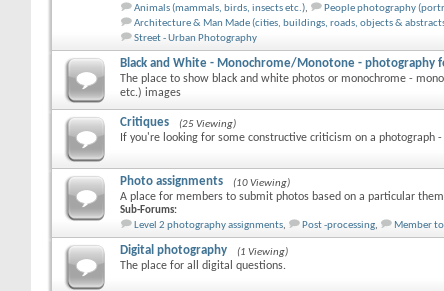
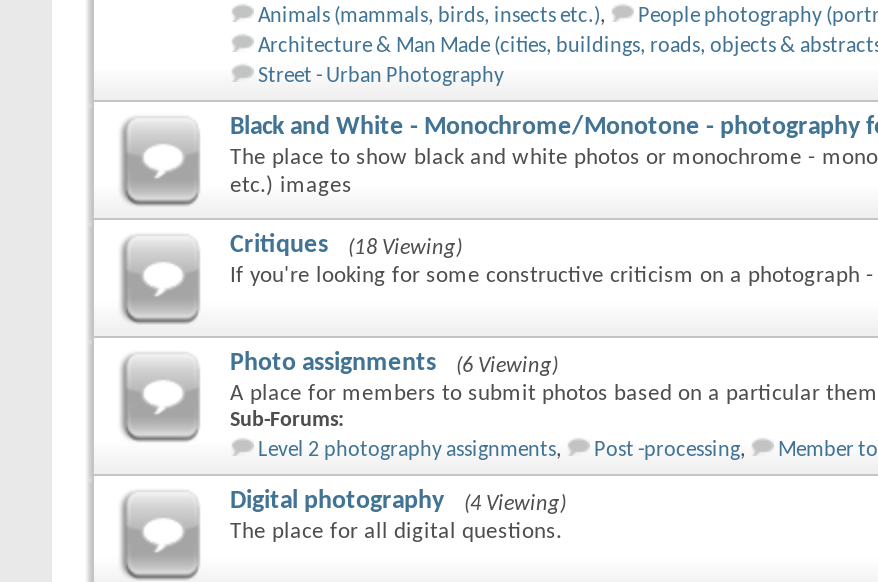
- Critiques (25 Viewing)
+ Critiques (18 Viewing)

- Photo assignments (10 Viewing)
+ Photo assignments (6 Viewing)

- Digital photography (1 Viewing)
+ Digital photography (4 Viewing)
